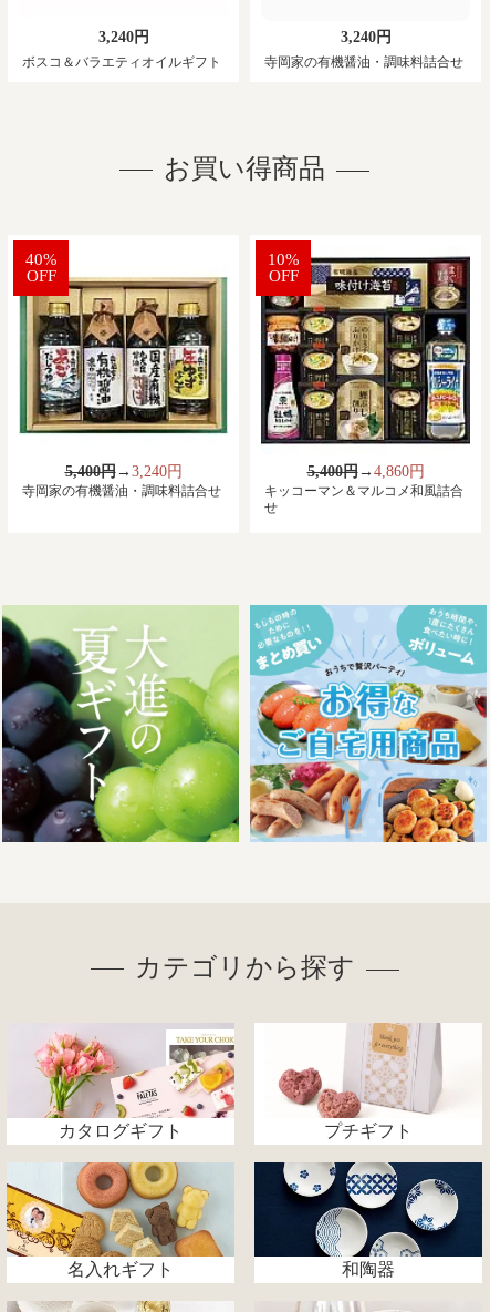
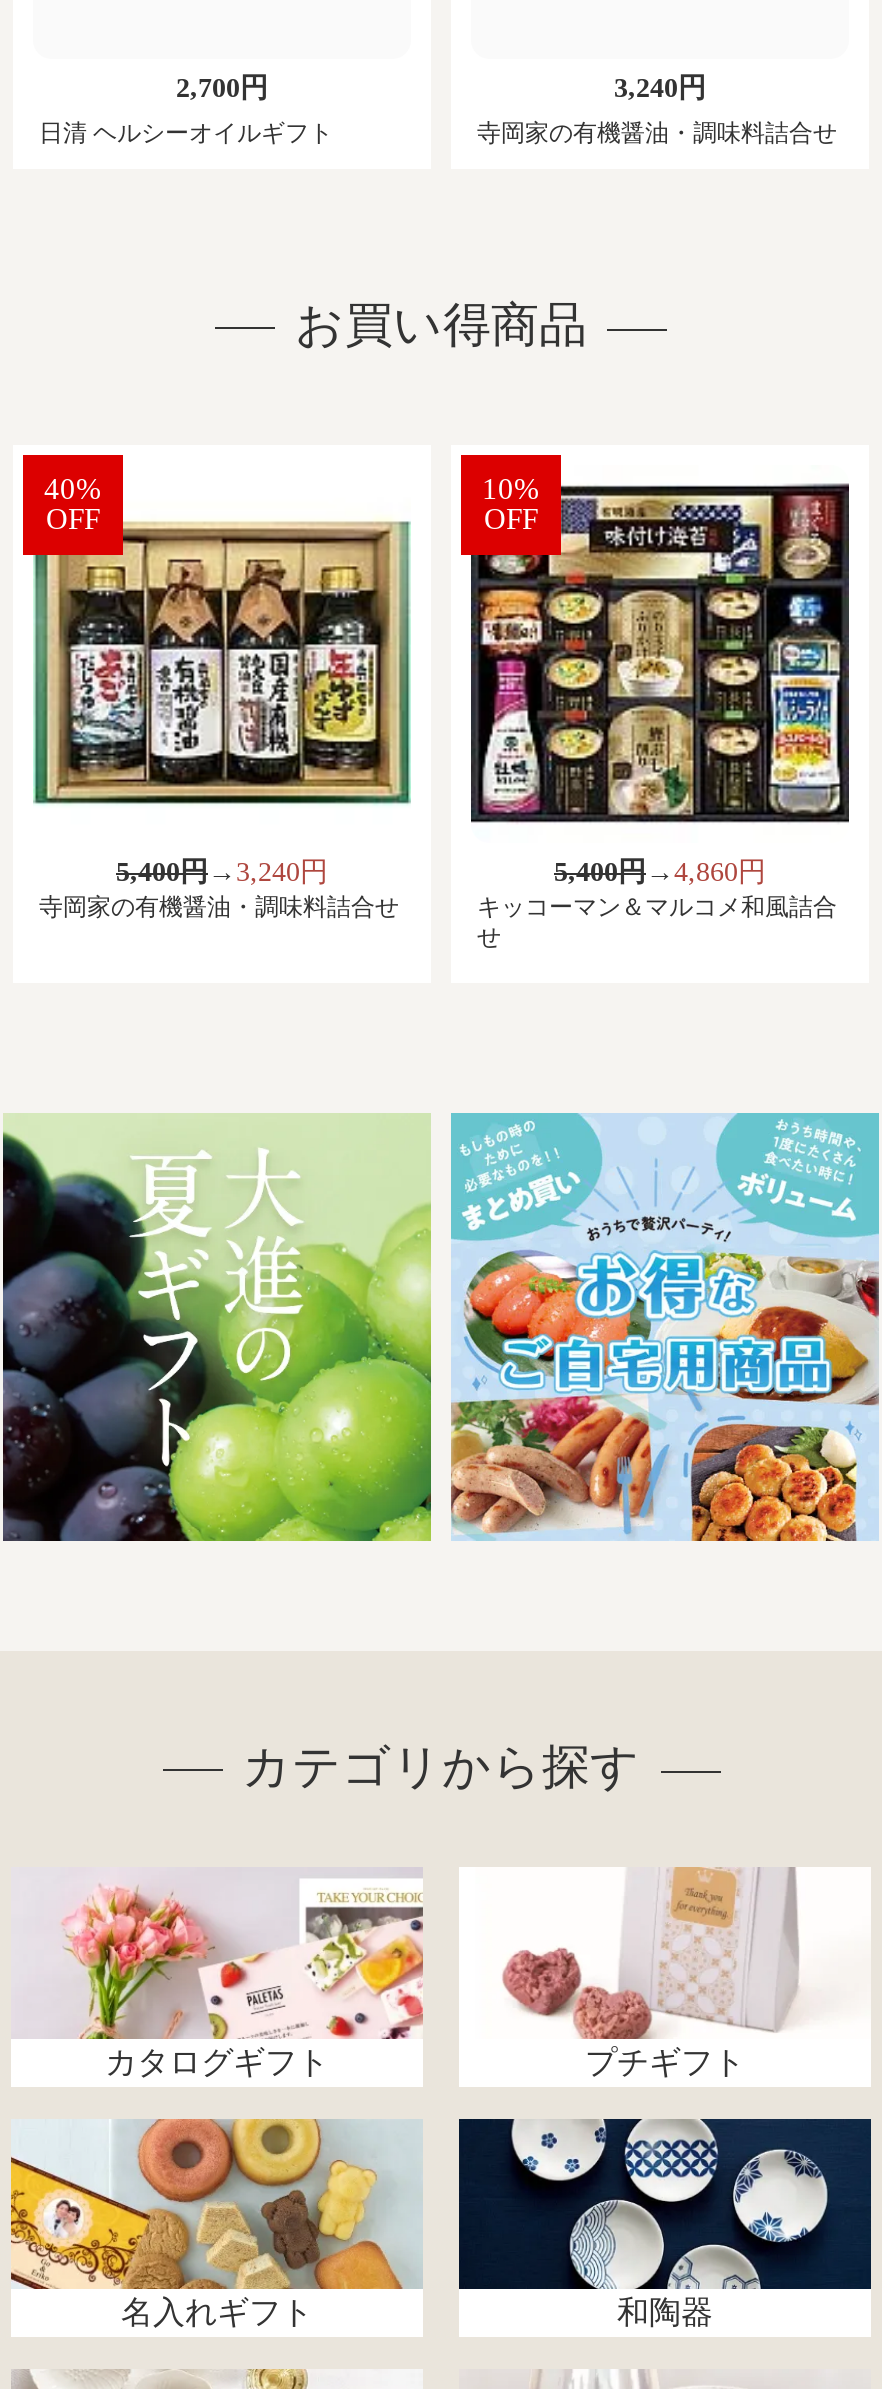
- 3,240円
+ 2,700円

- ボスコ＆バラエティオイルギフト
+ 日清 ヘルシーオイルギフト
